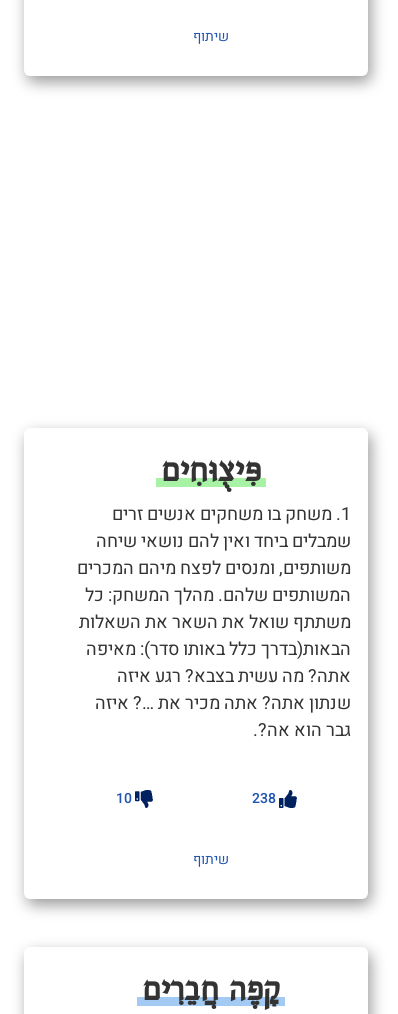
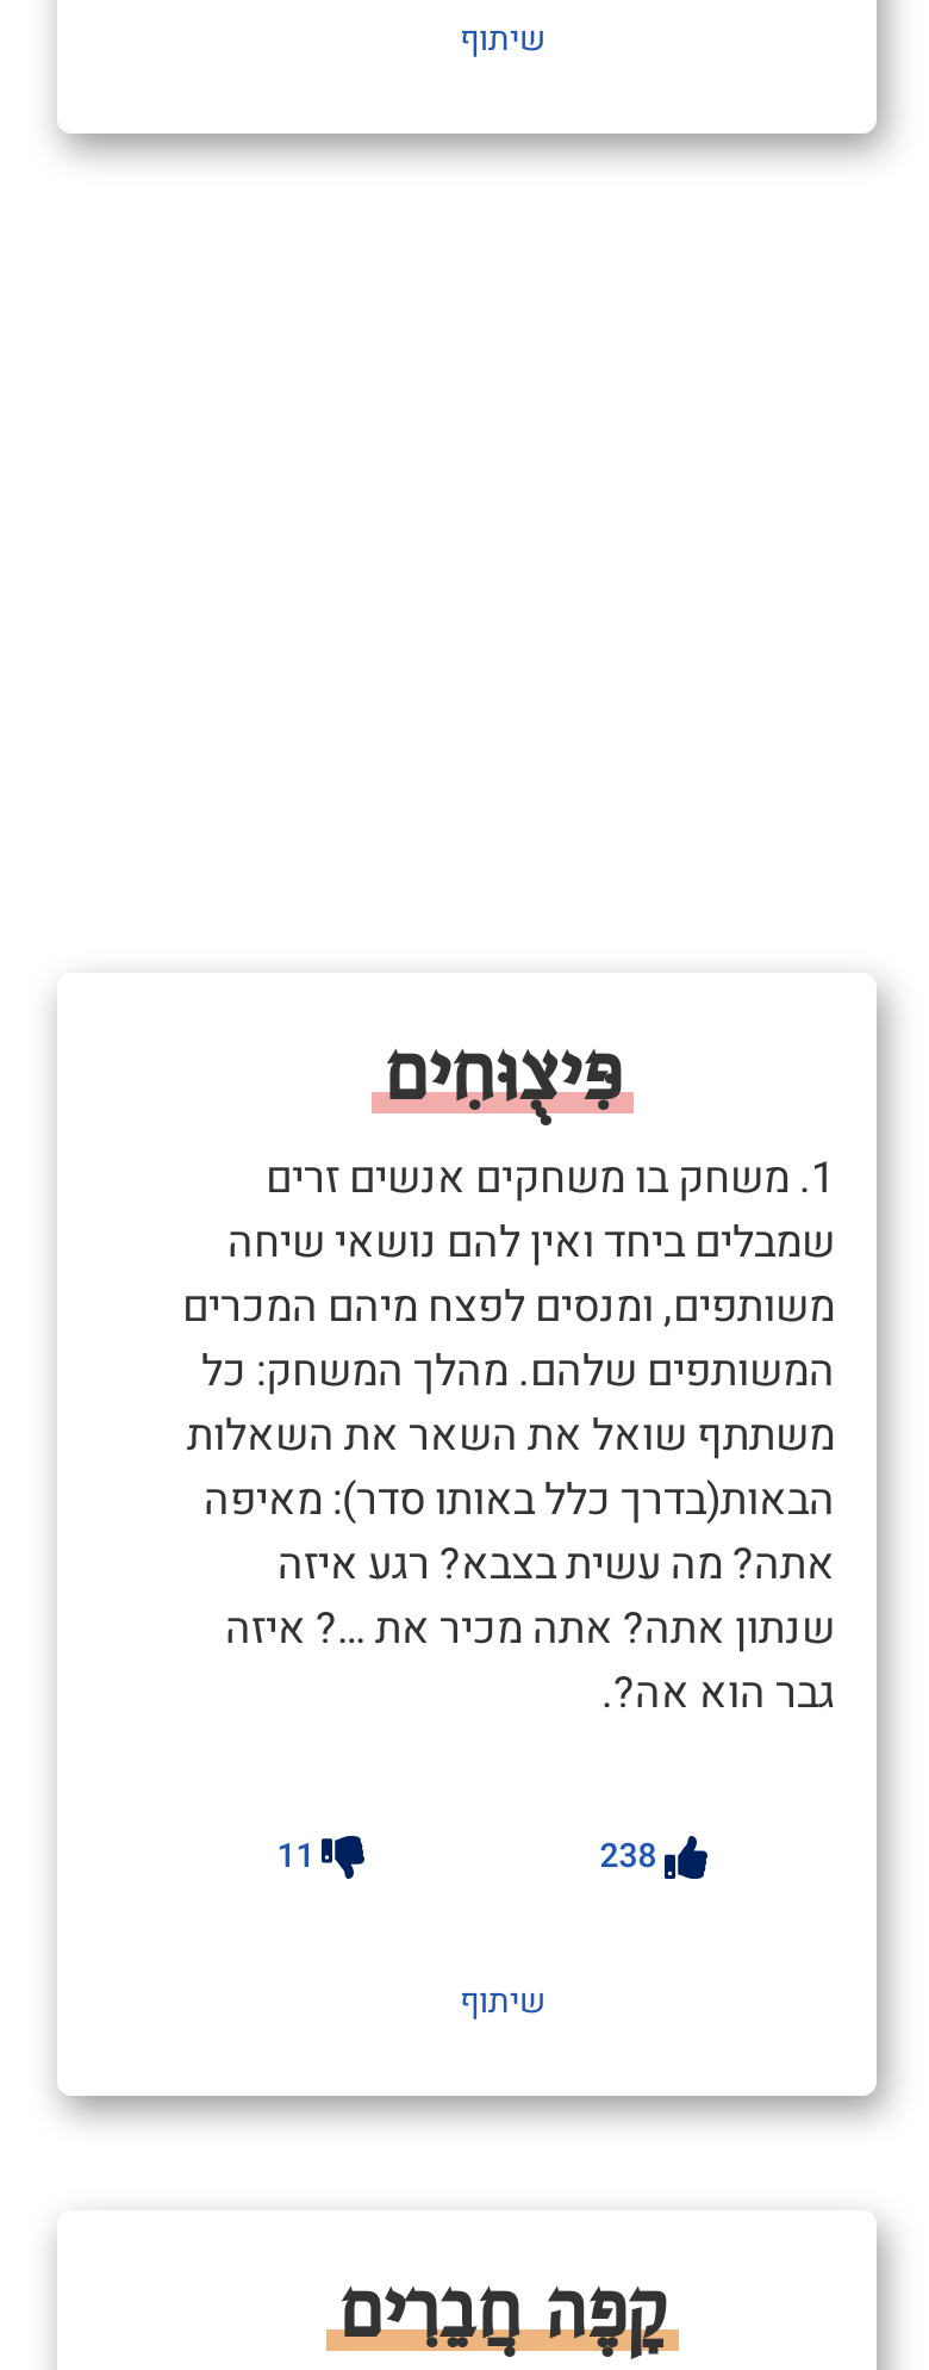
- 10
+ 11
